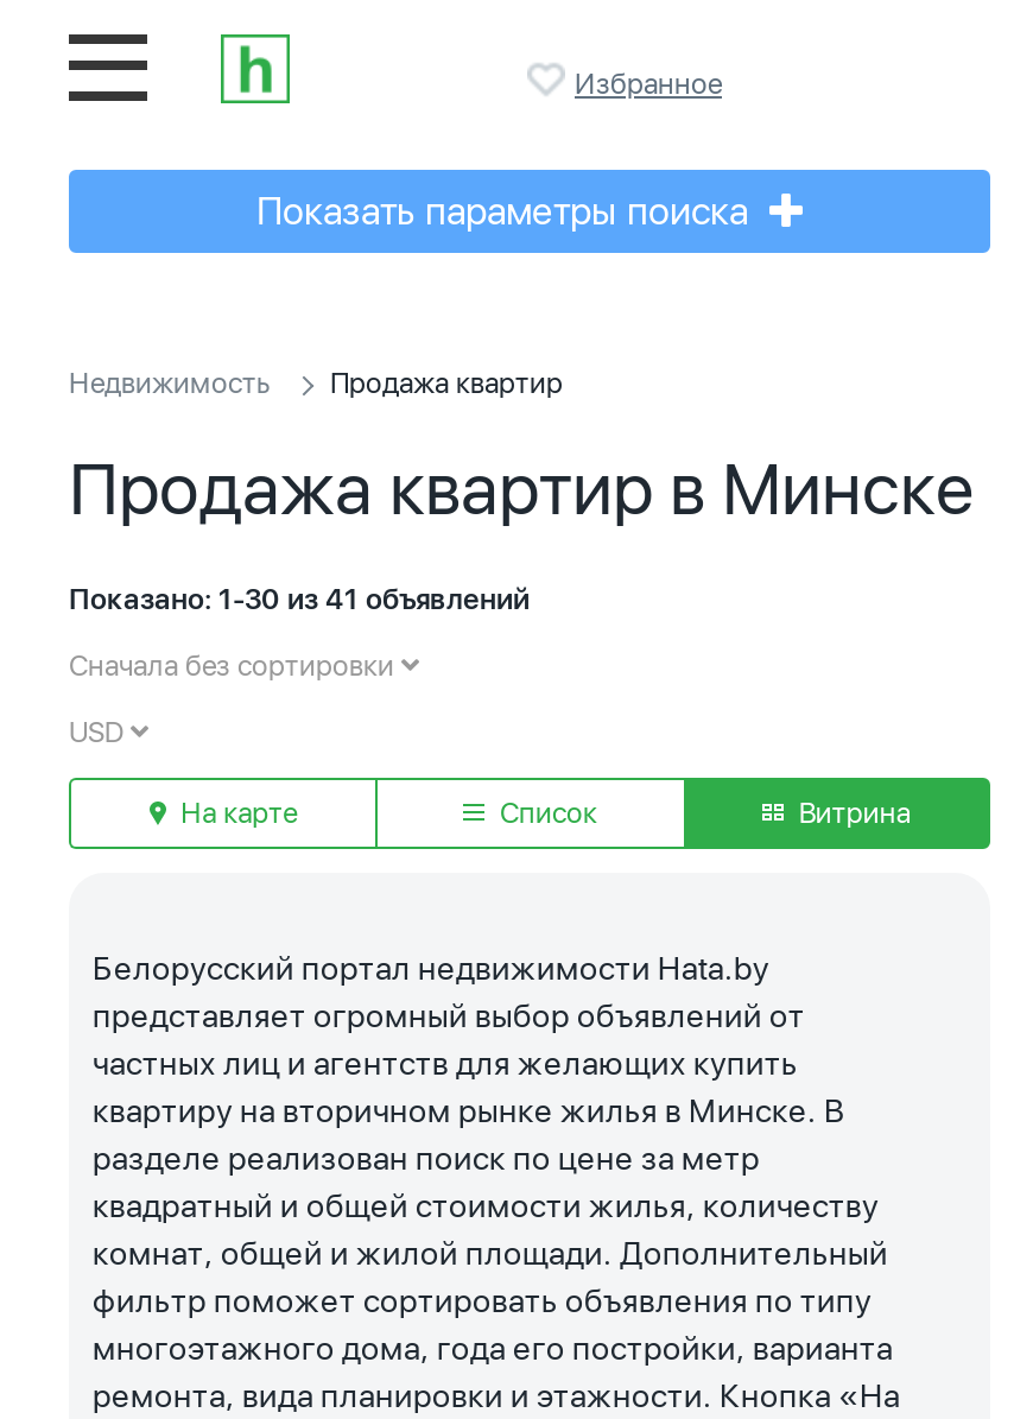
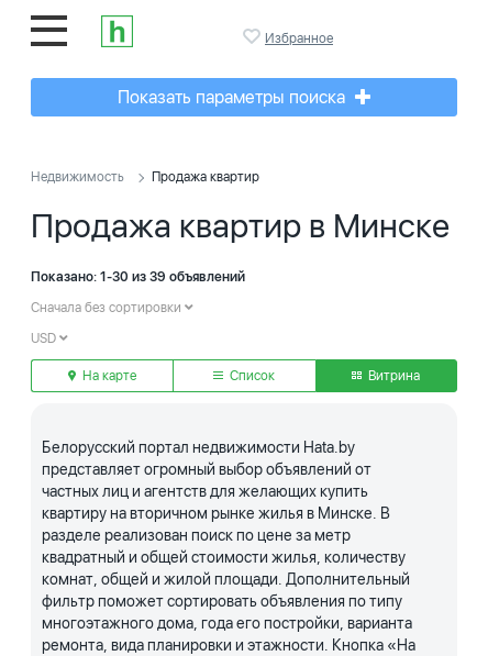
- Показано: 1-30 из 41 объявлений
+ Показано: 1-30 из 39 объявлений
